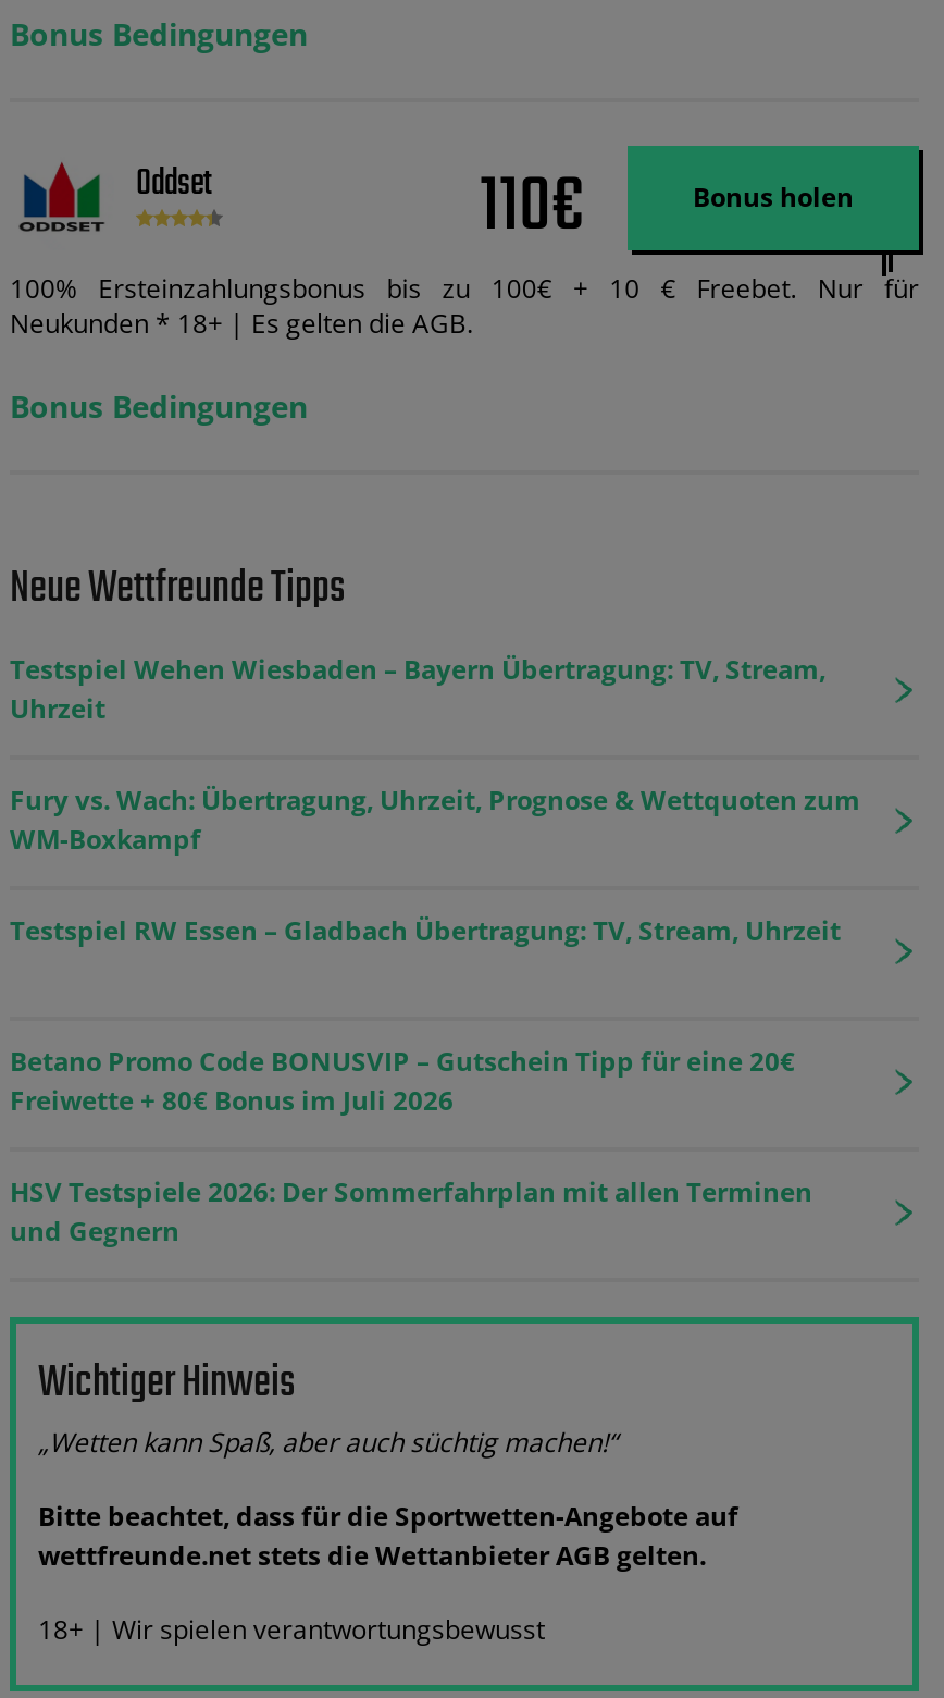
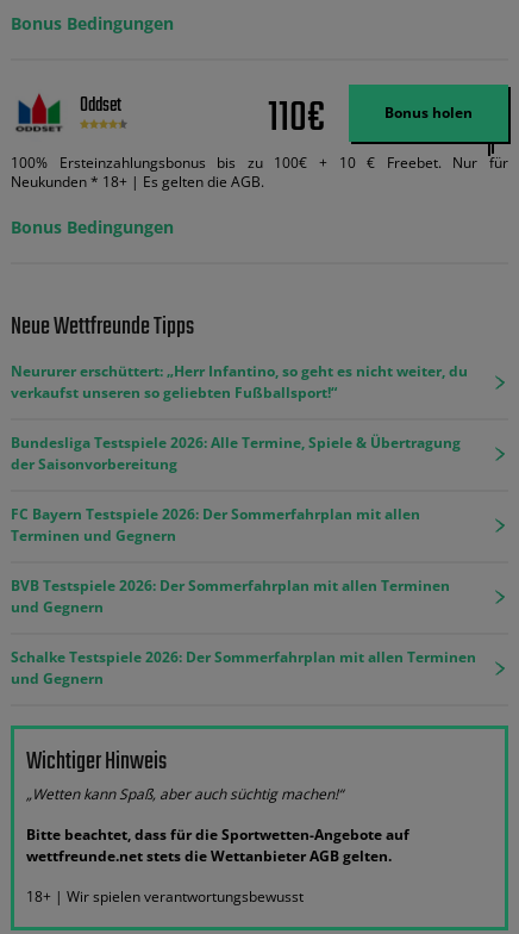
- Testspiel Wehen Wiesbaden – Bayern Übertragung: TV, Stream,
- Uhrzeit
+ Neururer erschüttert: „Herr Infantino, so geht es nicht weiter, du
+ verkaufst unseren so geliebten Fußballsport!“

- Fury vs. Wach: Übertragung, Uhrzeit, Prognose & Wettquoten zum
- WM-Boxkampf
+ Bundesliga Testspiele 2026: Alle Termine, Spiele & Übertragung
+ der Saisonvorbereitung

- Testspiel RW Essen – Gladbach Übertragung: TV, Stream, Uhrzeit
+ FC Bayern Testspiele 2026: Der Sommerfahrplan mit allen
+ Terminen und Gegnern

- Betano Promo Code BONUSVIP – Gutschein Tipp für eine 20€
- Freiwette + 80€ Bonus im Juli 2026
+ BVB Testspiele 2026: Der Sommerfahrplan mit allen Terminen
+ und Gegnern

- HSV Testspiele 2026: Der Sommerfahrplan mit allen Terminen
+ Schalke Testspiele 2026: Der Sommerfahrplan mit allen Terminen
